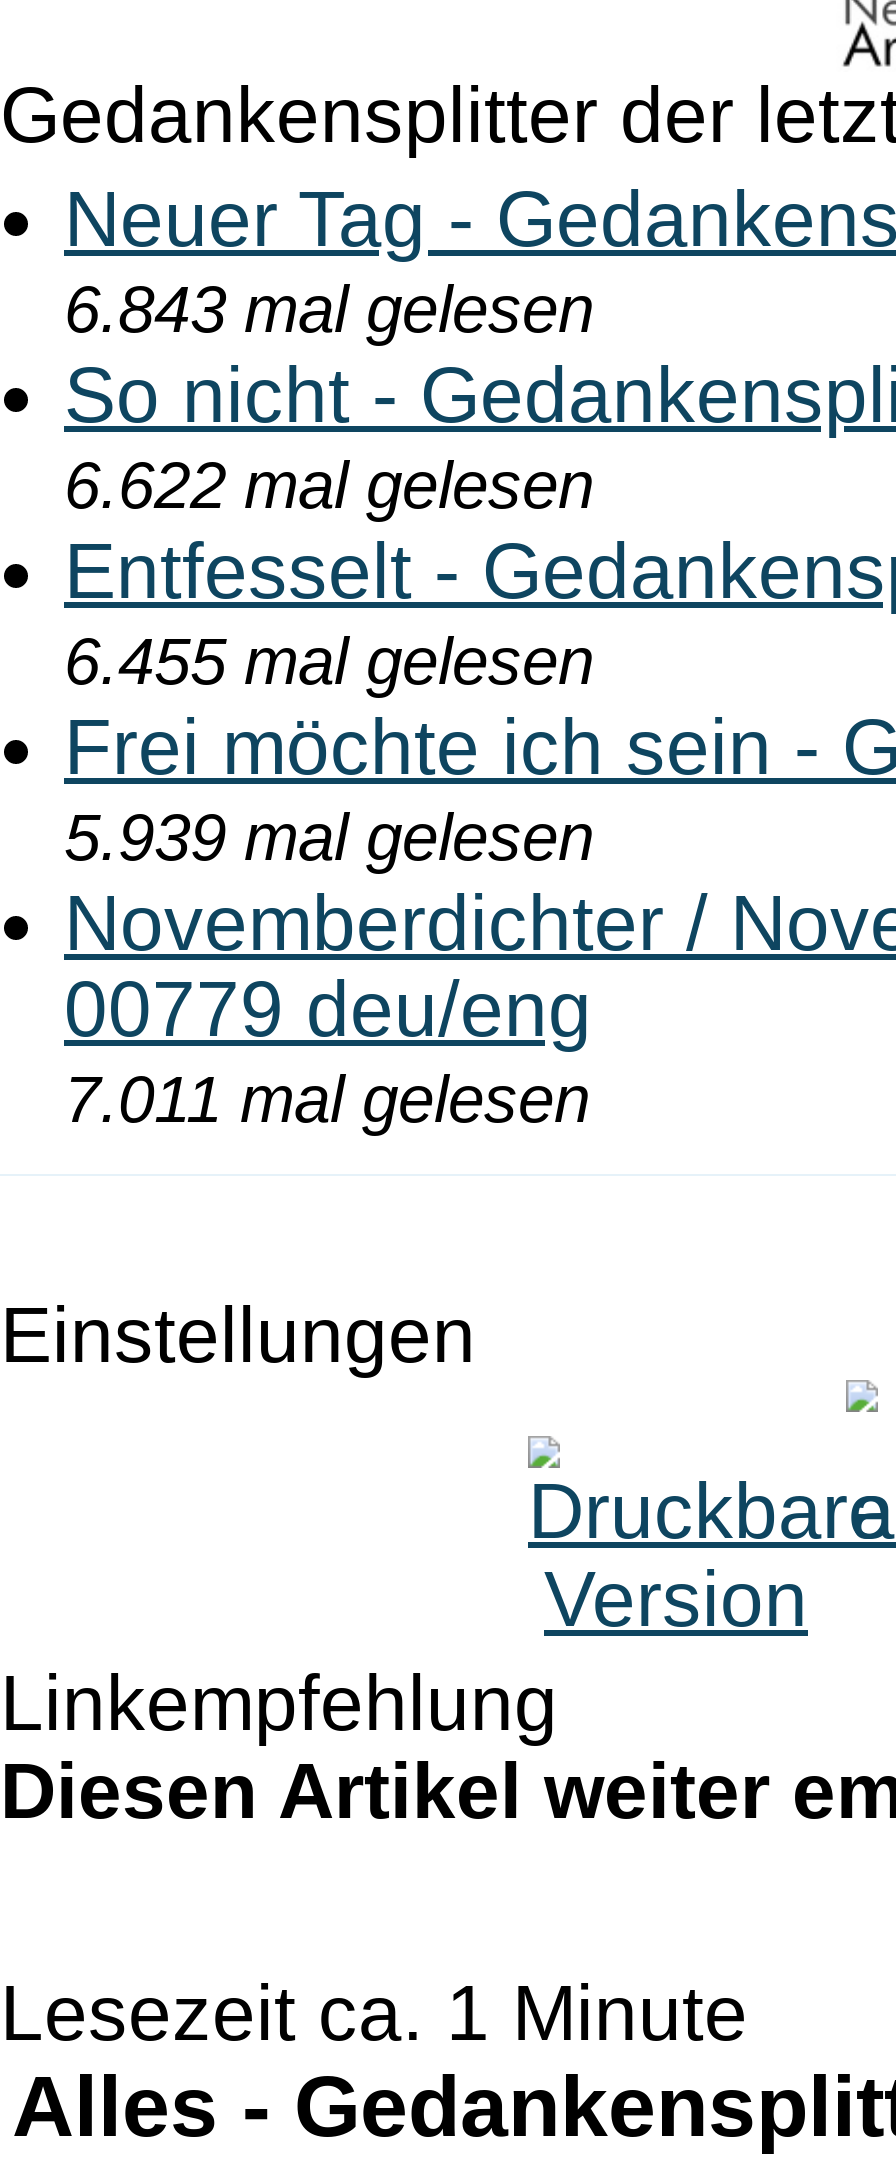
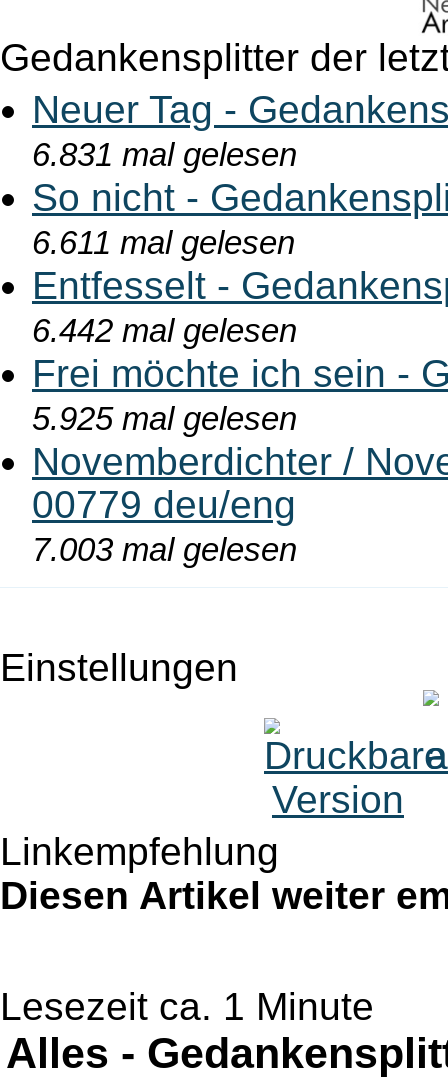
- 6.843 mal gelesen
+ 6.831 mal gelesen

- 6.622 mal gelesen
+ 6.611 mal gelesen

- 6.455 mal gelesen
+ 6.442 mal gelesen

- 5.939 mal gelesen
+ 5.925 mal gelesen

- 7.011 mal gelesen
+ 7.003 mal gelesen
